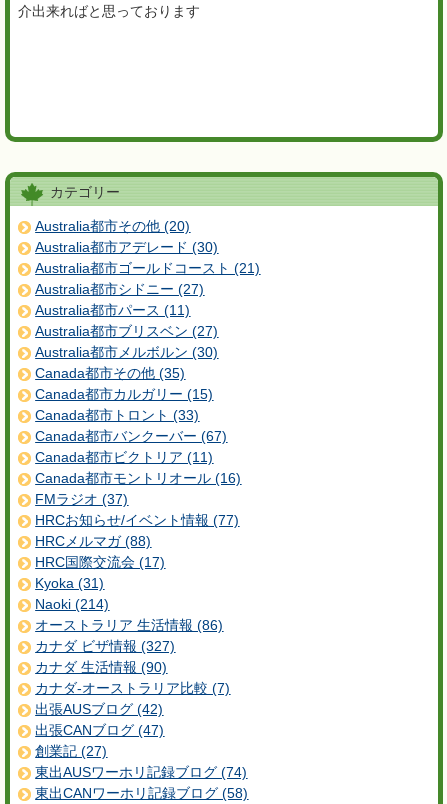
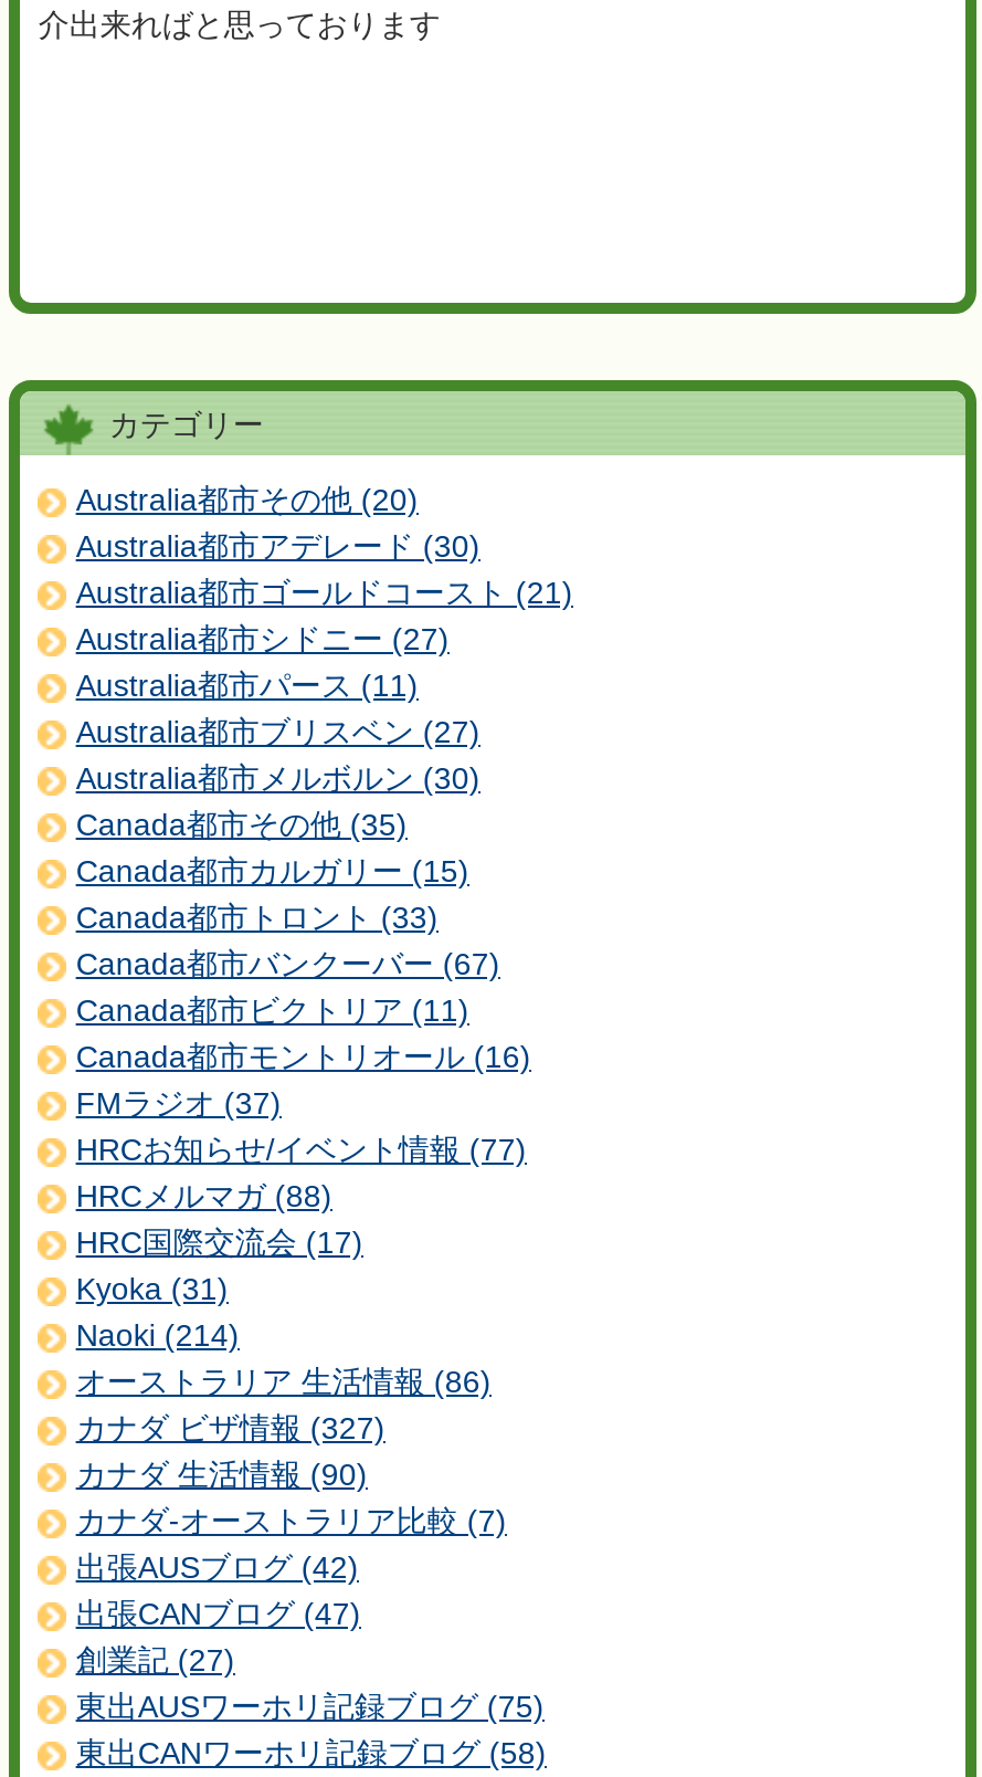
- 東出AUSワーホリ記録ブログ (74)
+ 東出AUSワーホリ記録ブログ (75)
